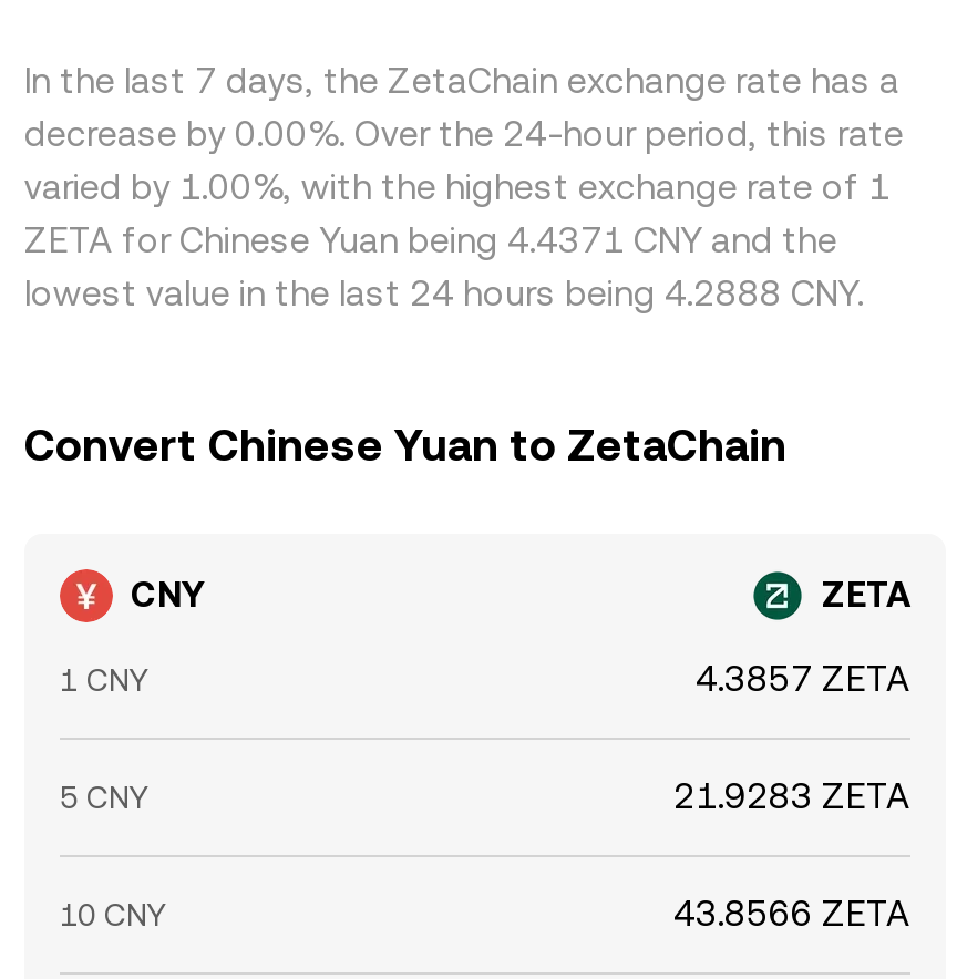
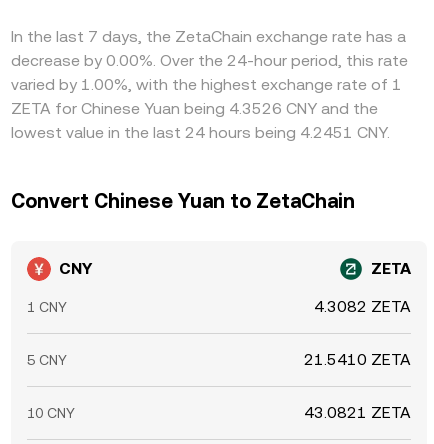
- ZETA for Chinese Yuan being 4.4371 CNY and the
+ ZETA for Chinese Yuan being 4.3526 CNY and the

- lowest value in the last 24 hours being 4.2888 CNY.
+ lowest value in the last 24 hours being 4.2451 CNY.

- 4.3857 ZETA
+ 4.3082 ZETA

- 21.9283 ZETA
+ 21.5410 ZETA

- 43.8566 ZETA
+ 43.0821 ZETA
